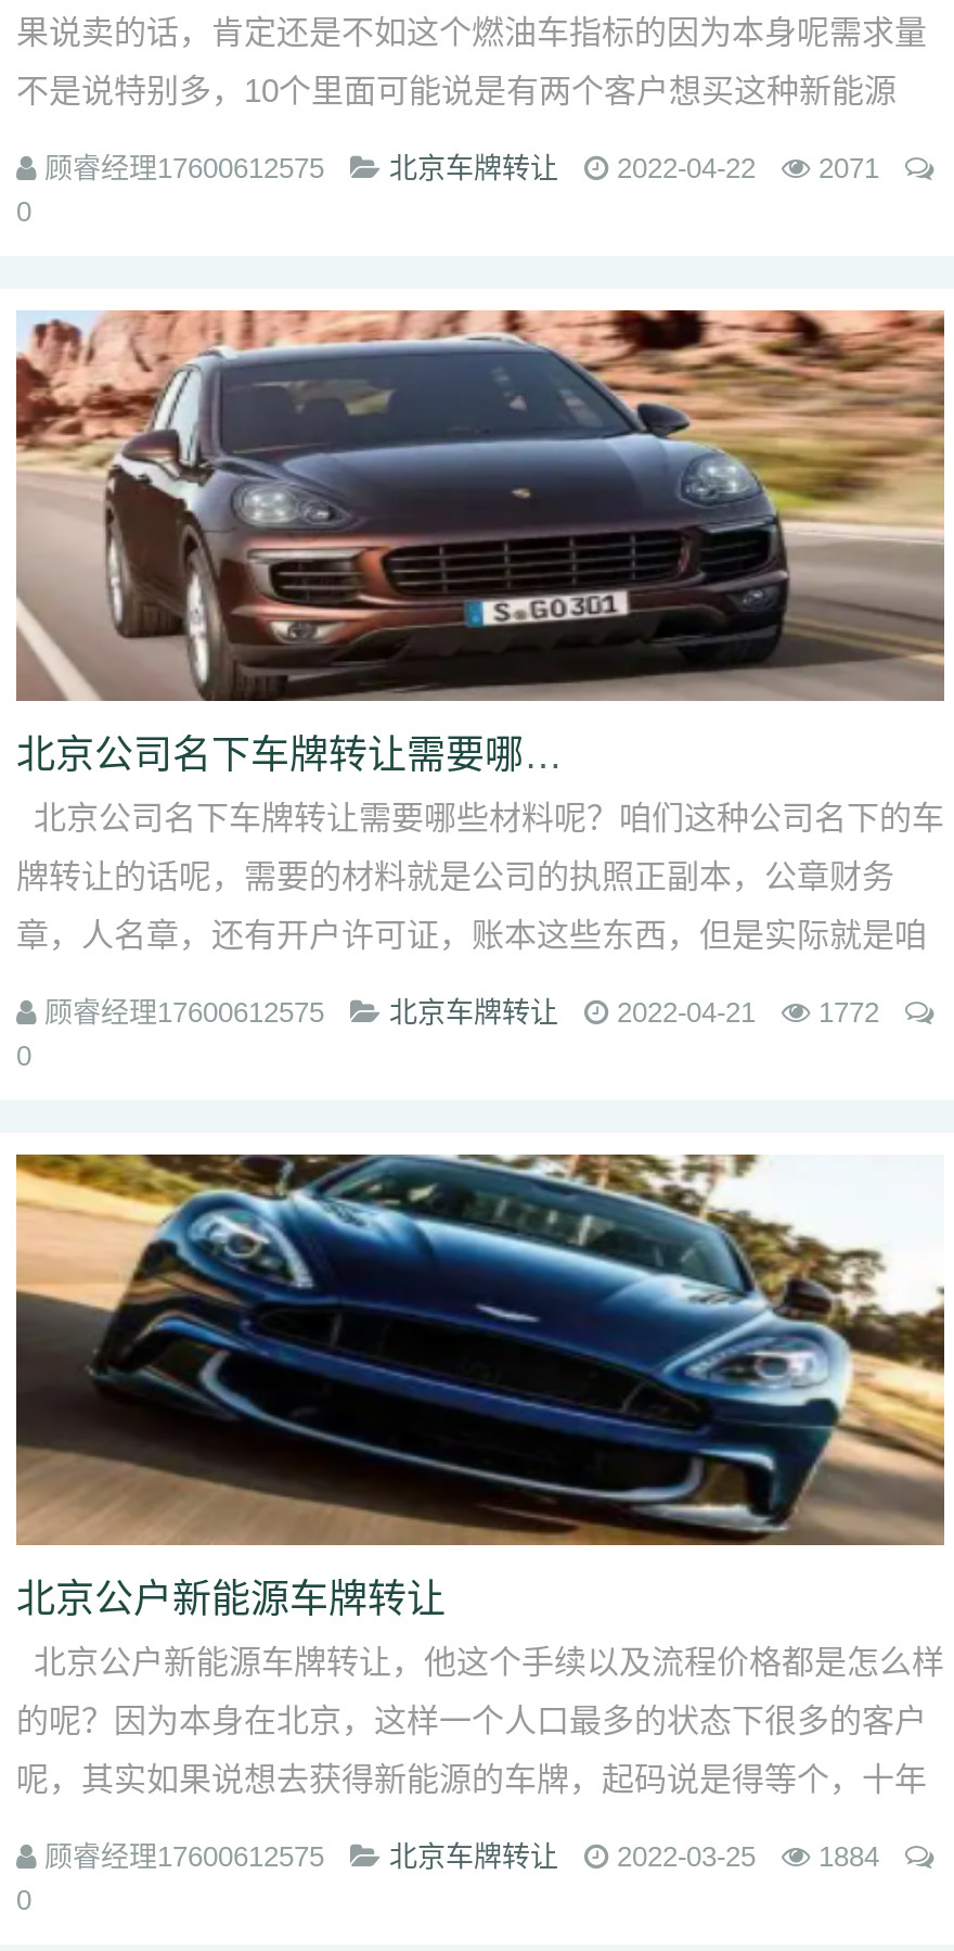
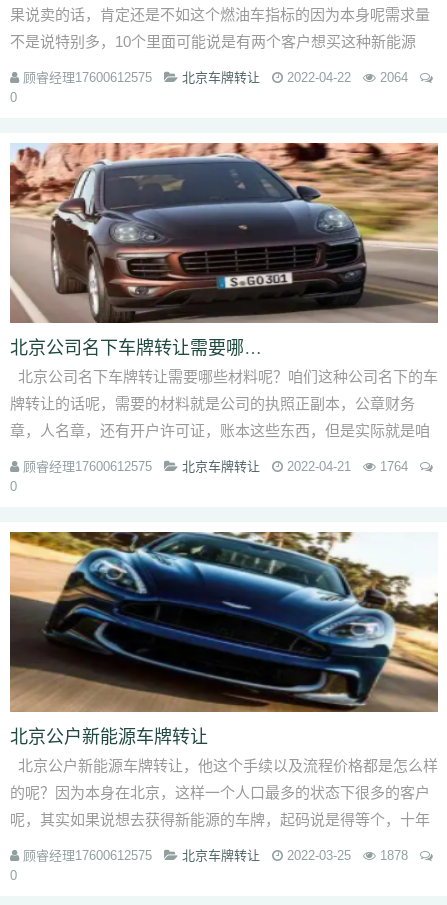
- 顾睿经理17600612575 北京车牌转让 2022-04-22 2071
+ 顾睿经理17600612575 北京车牌转让 2022-04-22 2064

- 顾睿经理17600612575 北京车牌转让 2022-04-21 1772
+ 顾睿经理17600612575 北京车牌转让 2022-04-21 1764

- 顾睿经理17600612575 北京车牌转让 2022-03-25 1884
+ 顾睿经理17600612575 北京车牌转让 2022-03-25 1878
